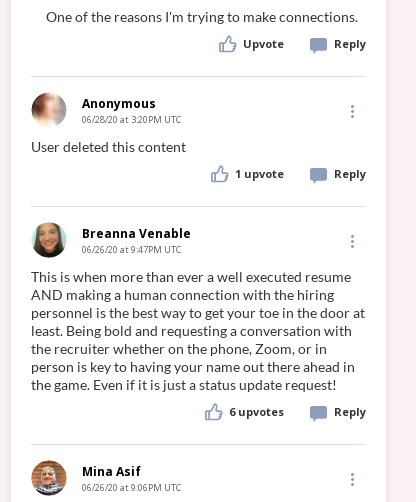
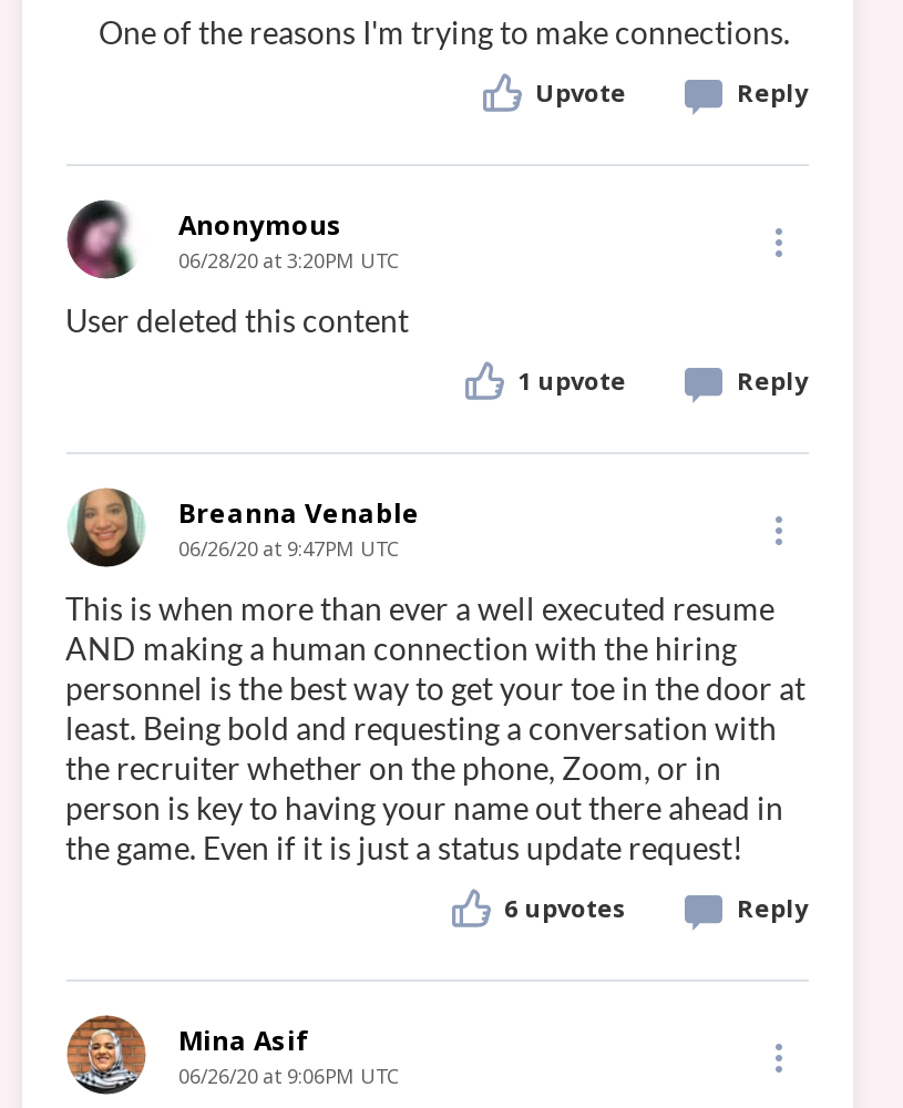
- [image]
+ [image]
